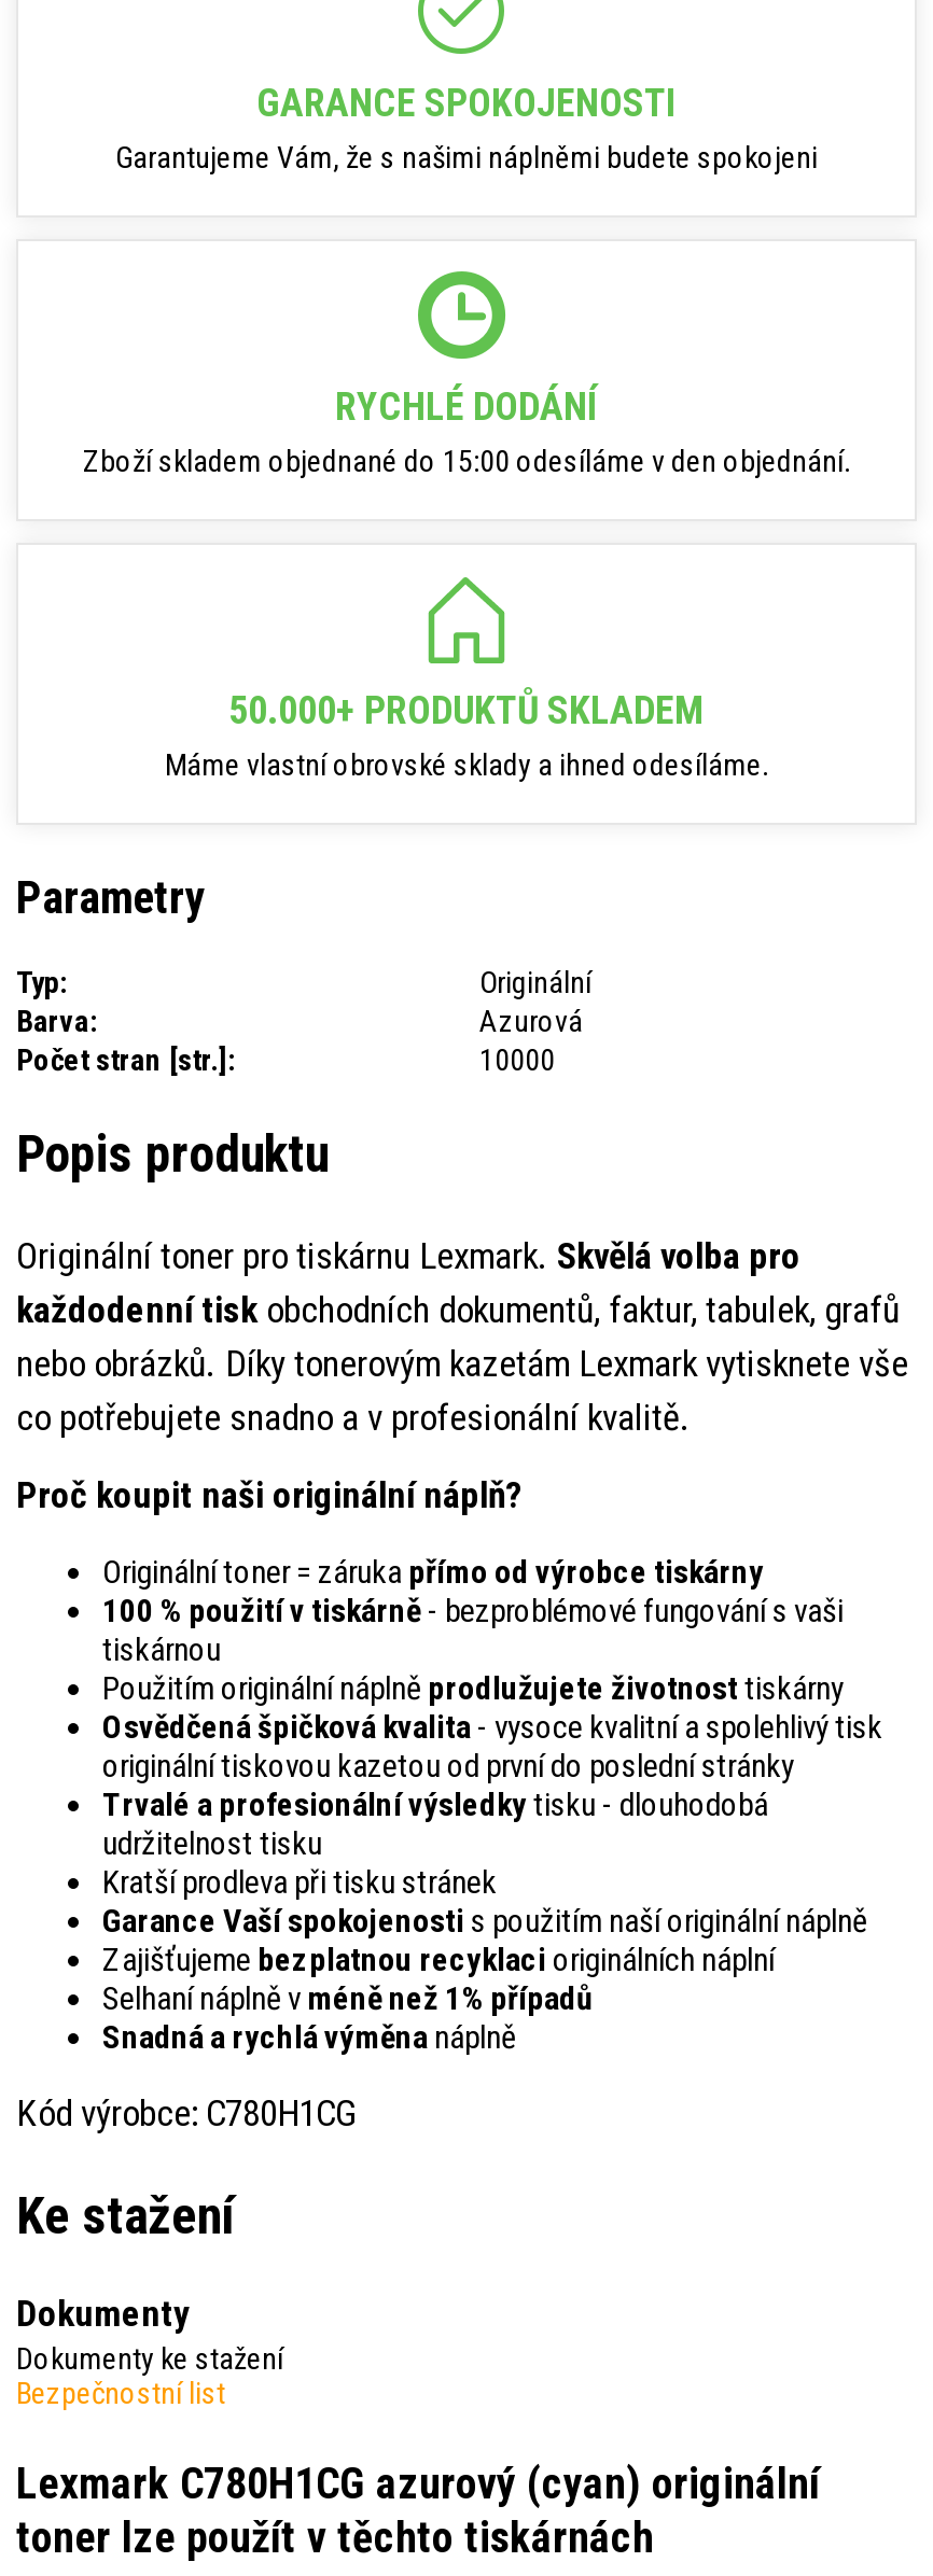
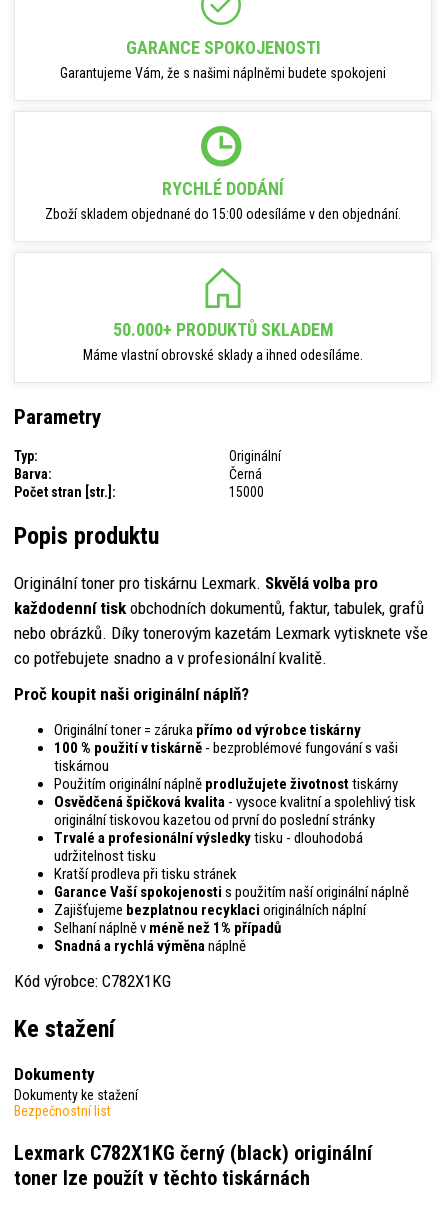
- Azurová
+ Černá

- 10000
+ 15000

- Kód výrobce: C780H1CG
+ Kód výrobce: C782X1KG

- Lexmark C780H1CG azurový (cyan) originální
+ Lexmark C782X1KG černý (black) originální
